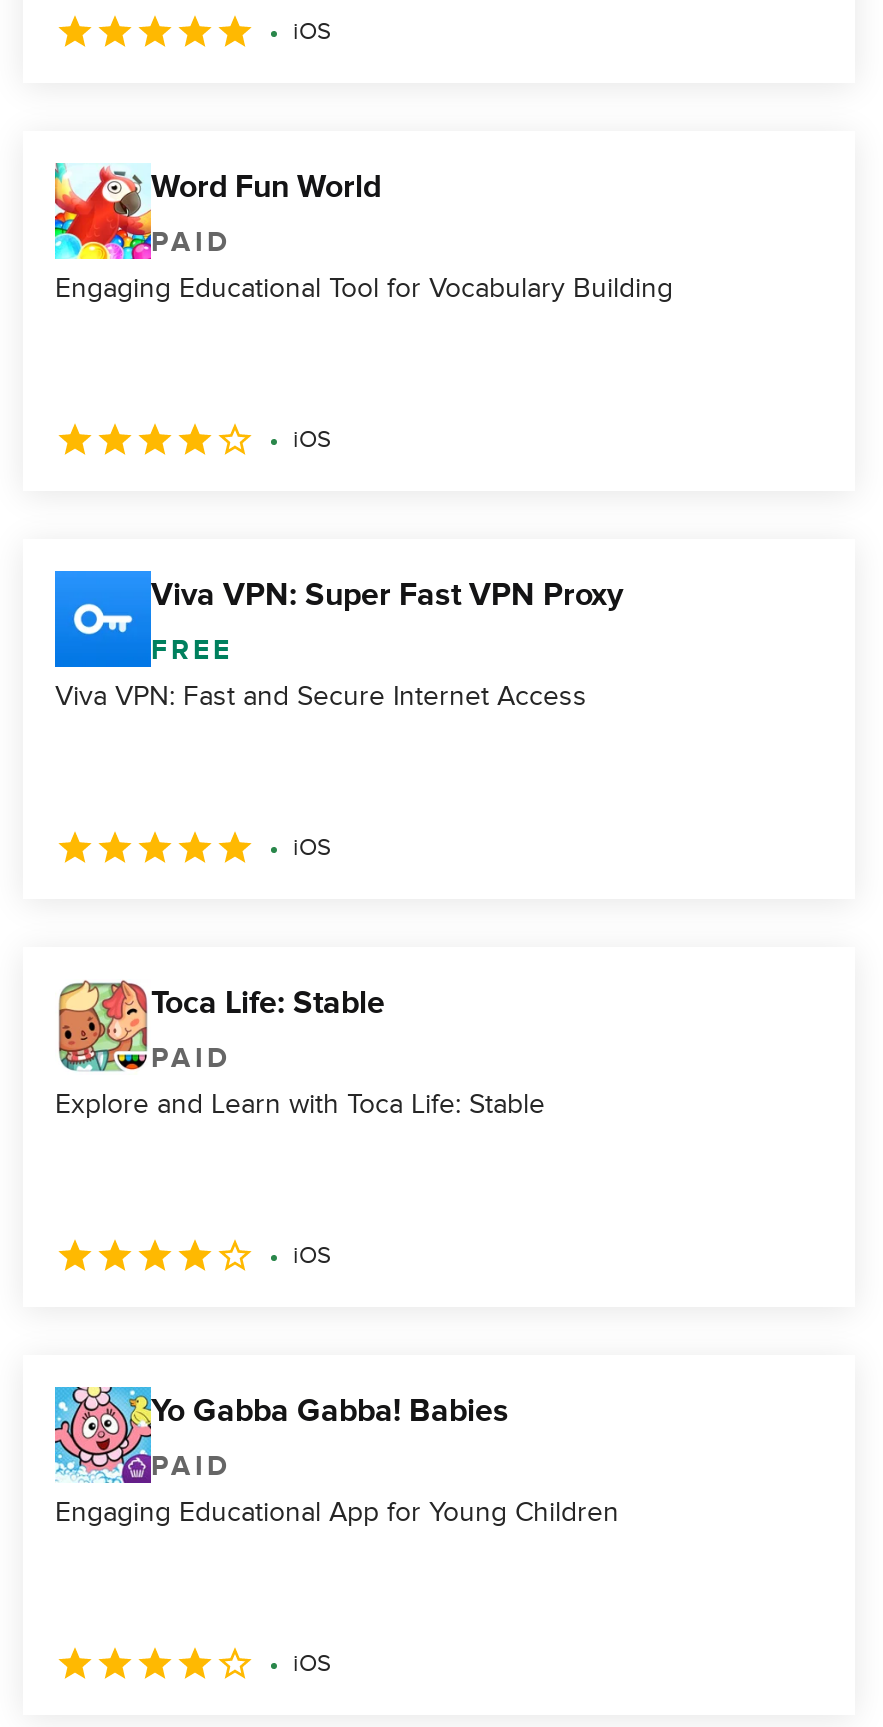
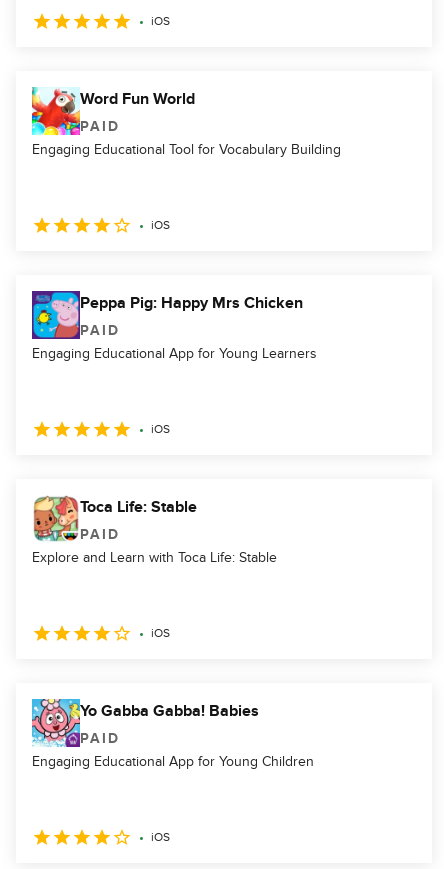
- [image]
- Viva VPN: Super Fast VPN Proxy
- FREE
- Viva VPN: Fast and Secure Internet Access
+ [image]
+ Peppa Pig: Happy Mrs Chicken
+ PAID
+ Engaging Educational App for Young Learners
